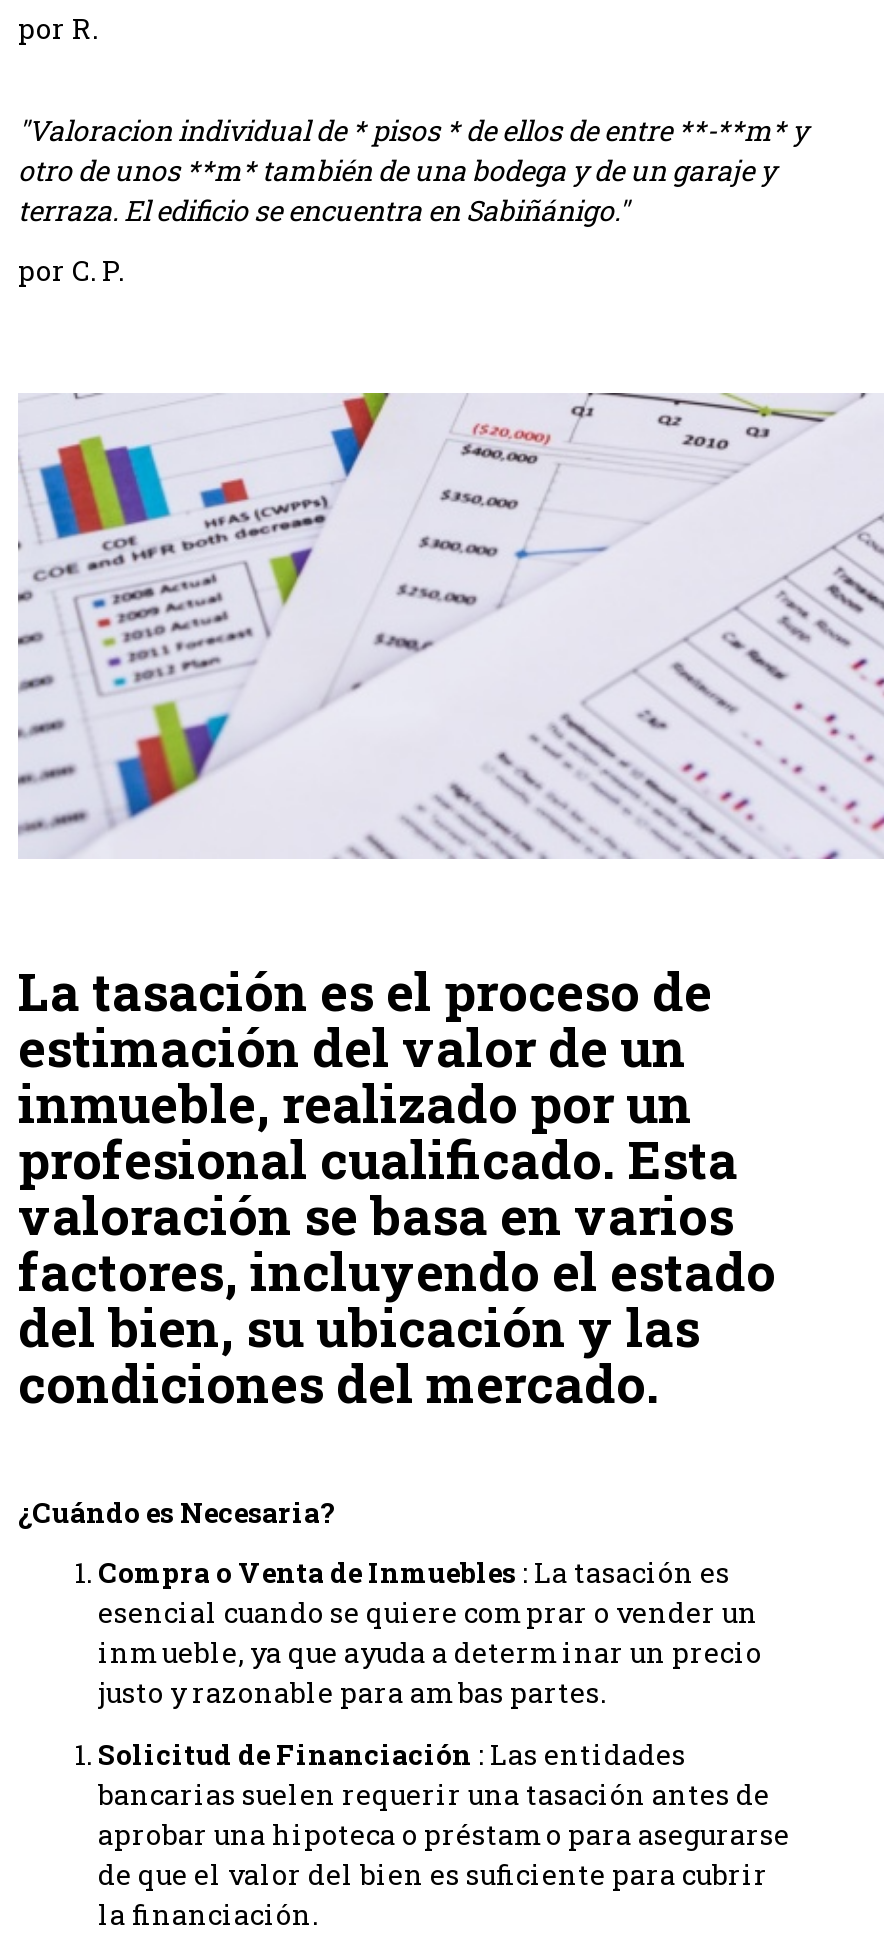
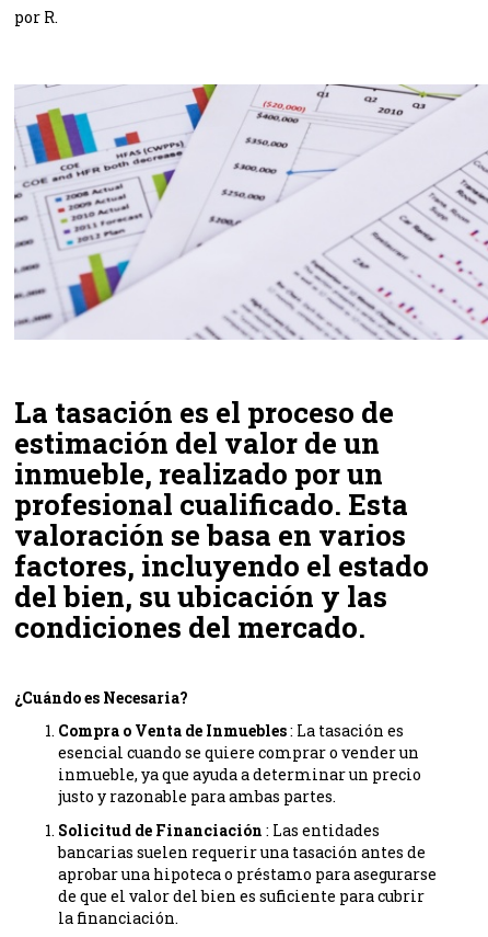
- "Valoracion individual de * pisos * de ellos de entre **-**m* y
- otro de unos **m* también de una bodega y de un garaje y
- terraza. El edificio se encuentra en Sabiñánigo."
- por C. P.
